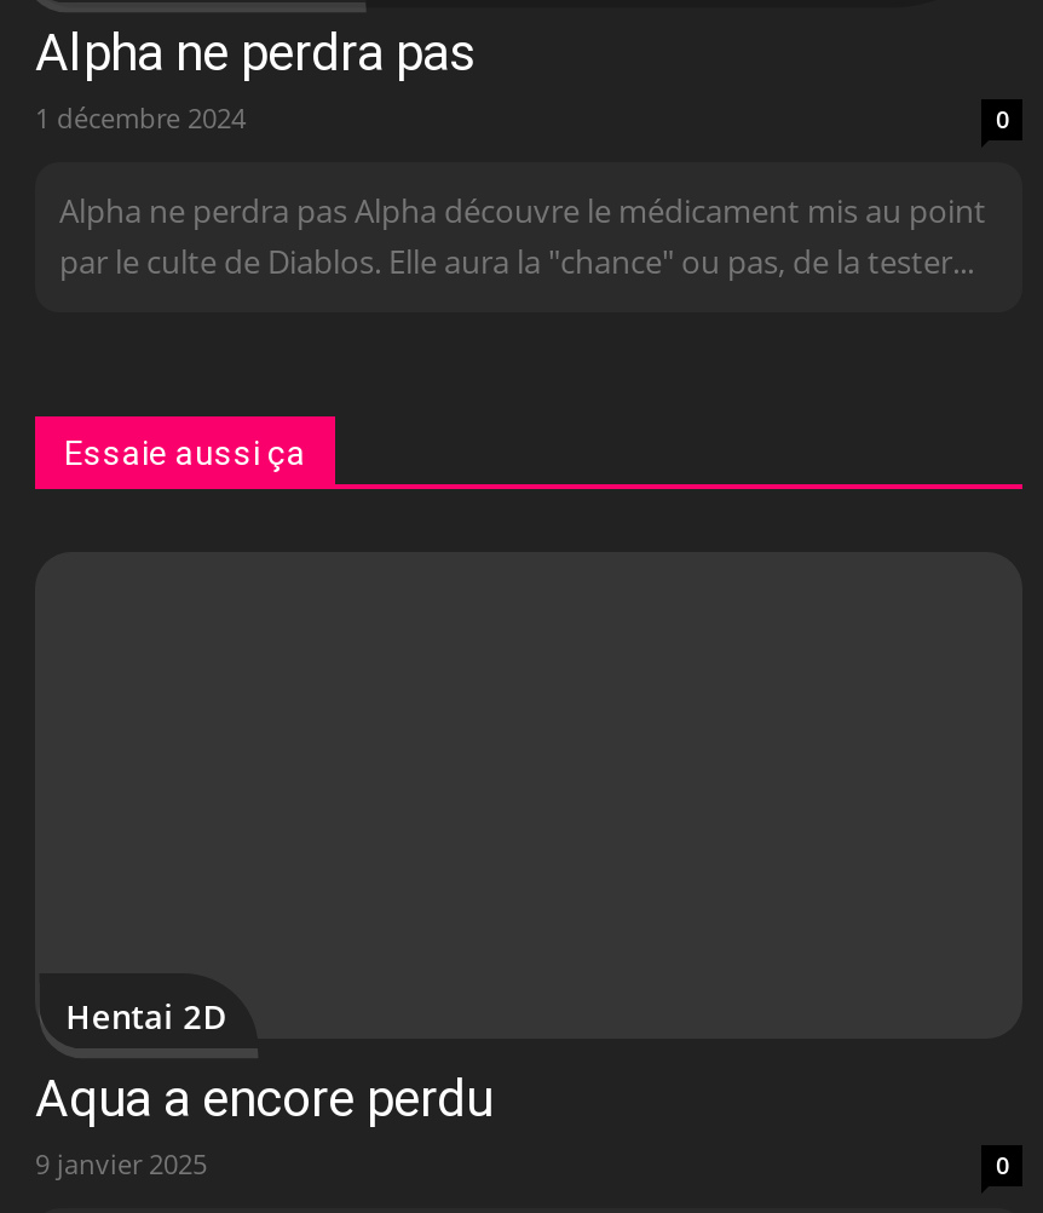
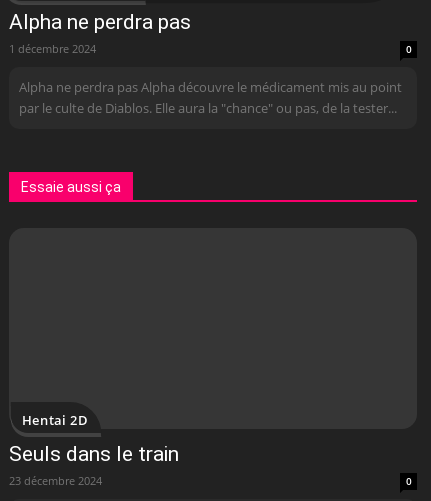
- Aqua a encore perdu
- 9 janvier 2025
+ Seuls dans le train
+ 23 décembre 2024
